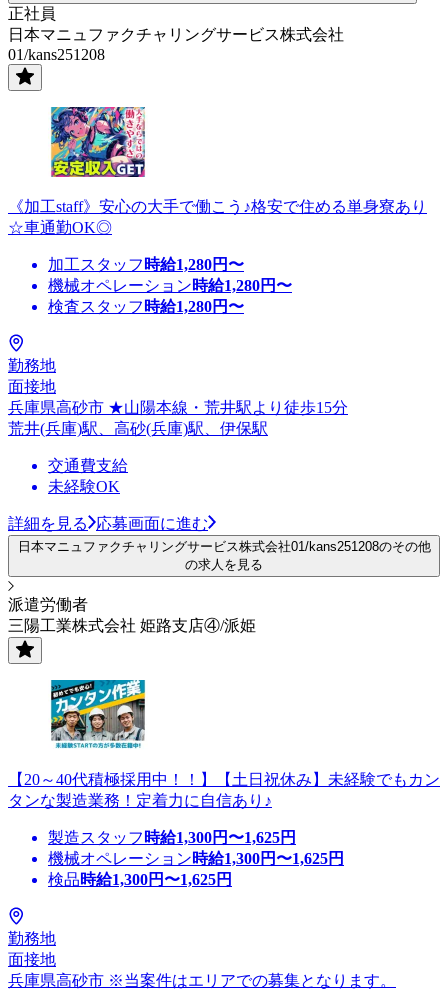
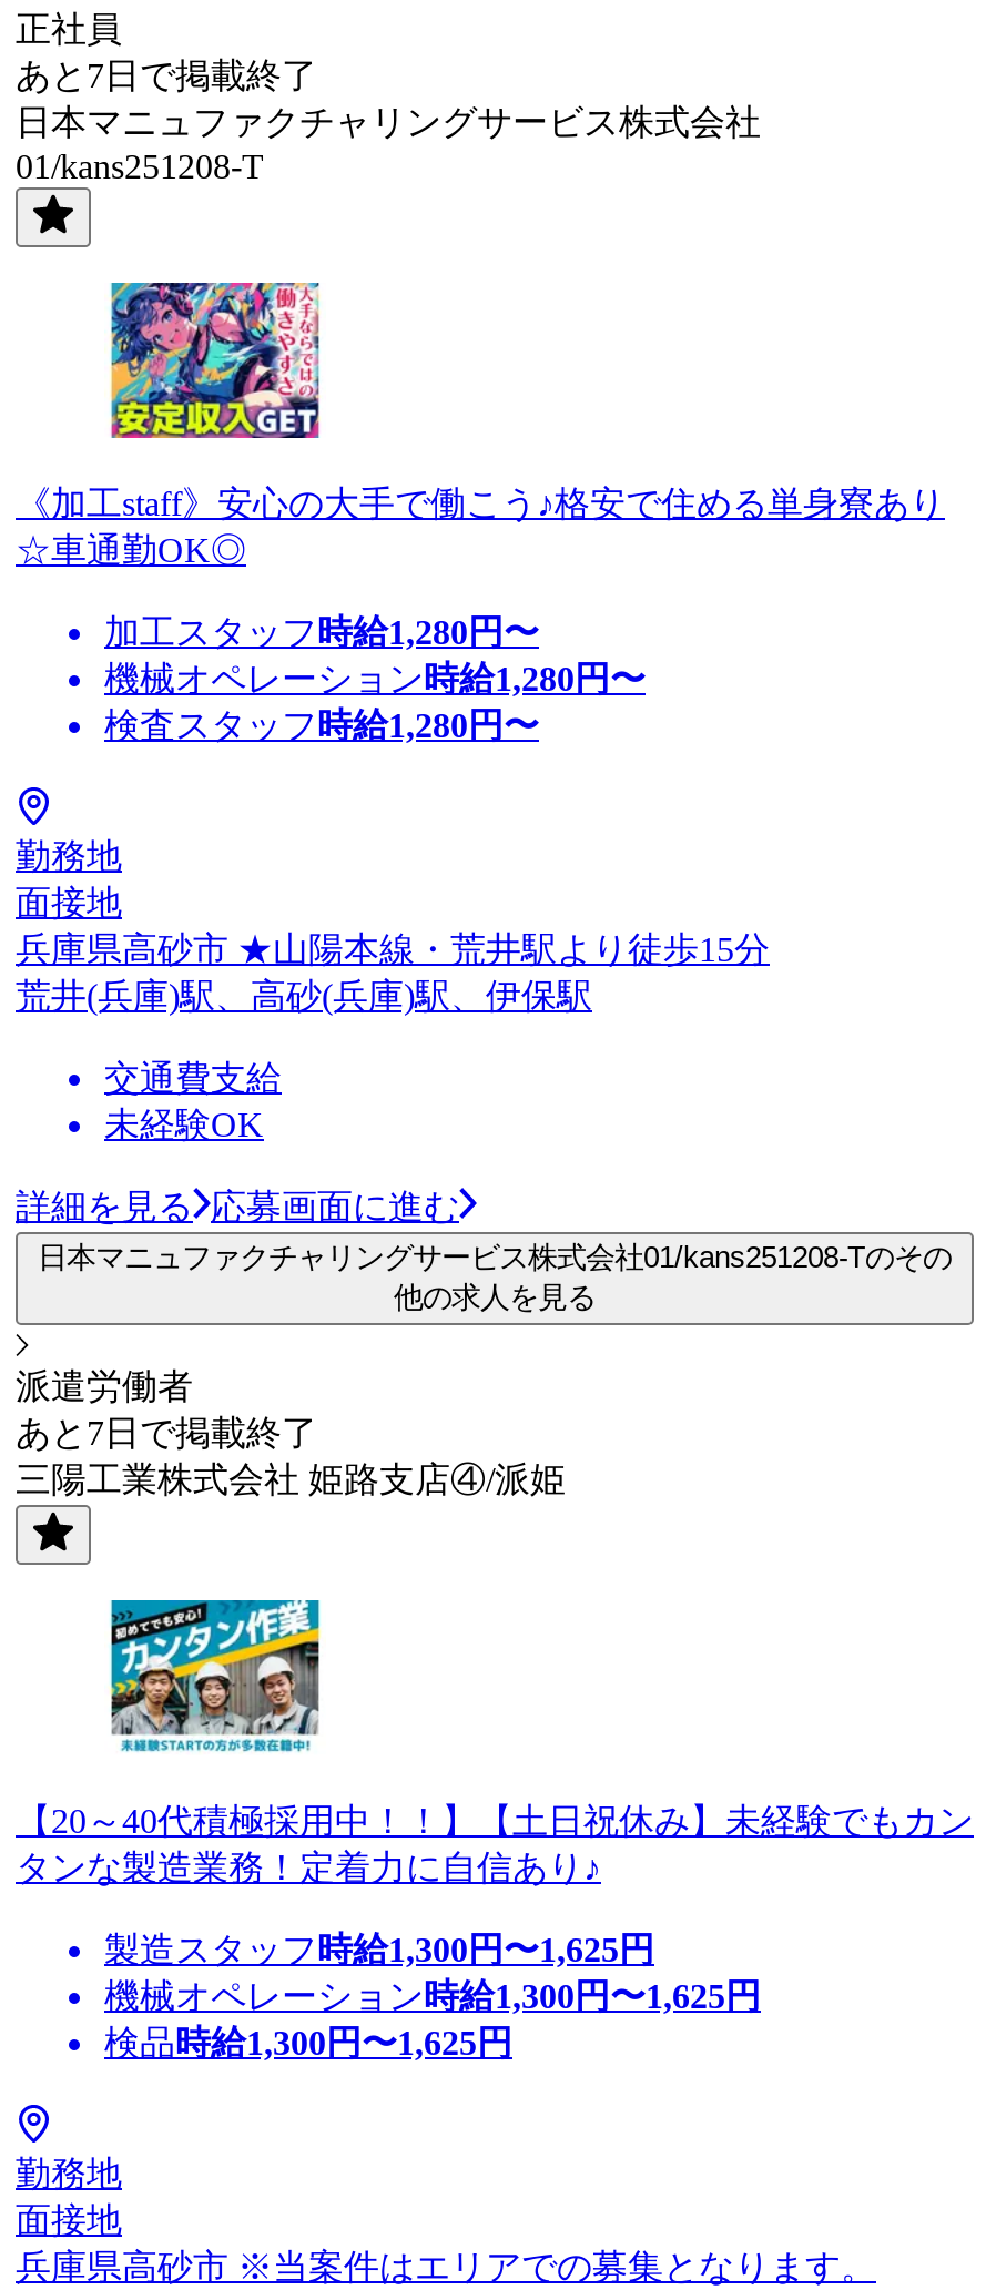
+ あと7日で掲載終了

- 01/kans251208
+ 01/kans251208-T

- 日本マニュファクチャリングサービス株式会社01/kans251208のその他
- の求人を見る
+ 日本マニュファクチャリングサービス株式会社01/kans251208-Tのその
+ 他の求人を見る

+ あと7日で掲載終了
